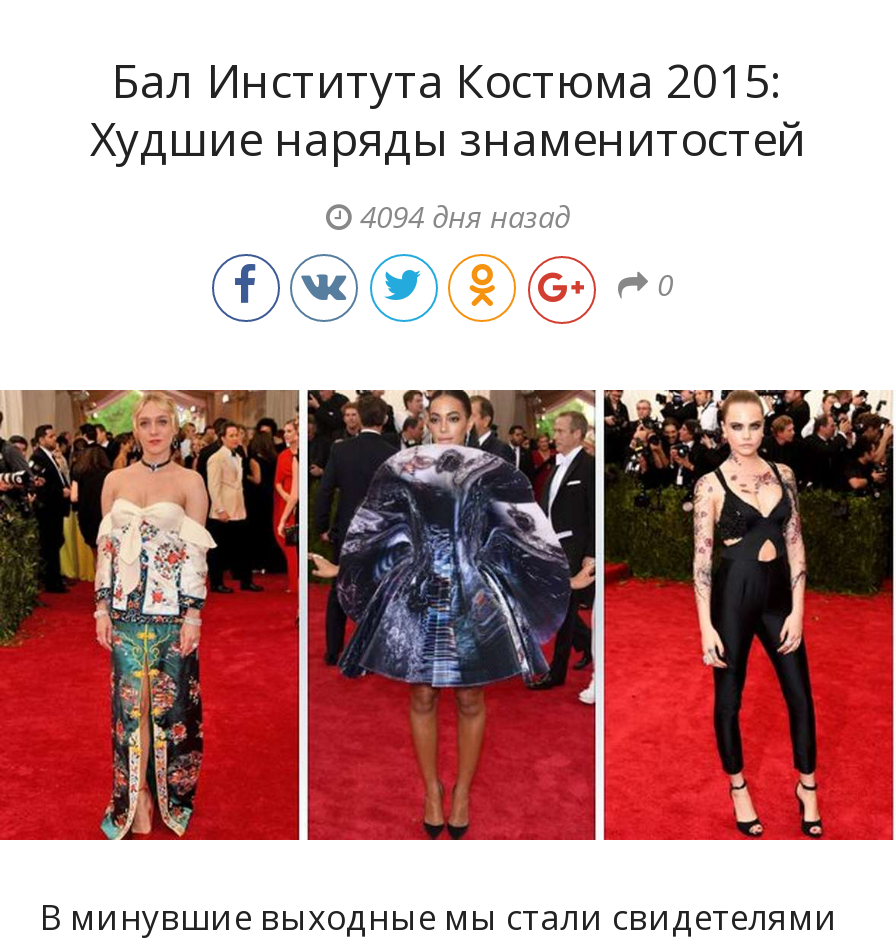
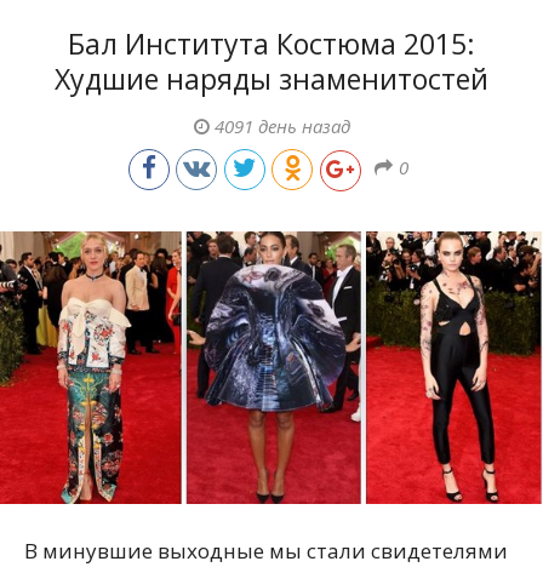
- 4094 дня назад
+ 4091 день назад
